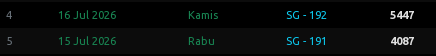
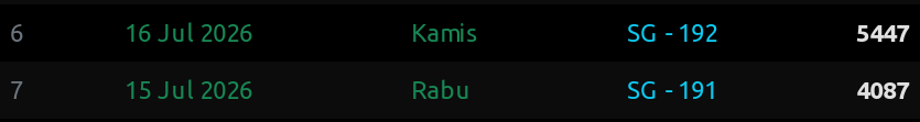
- 4
+ 6

- 5
+ 7
